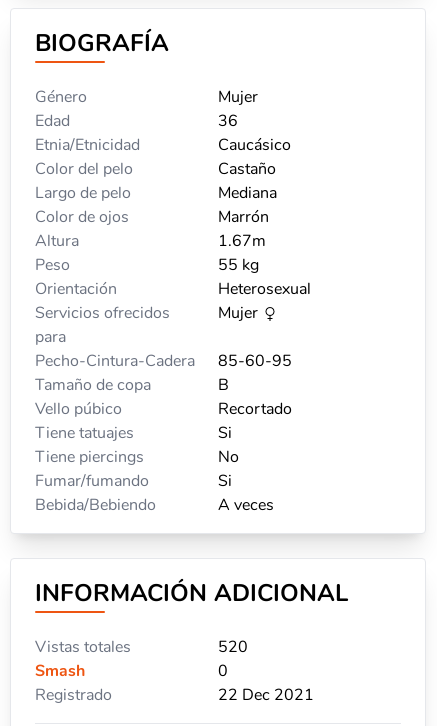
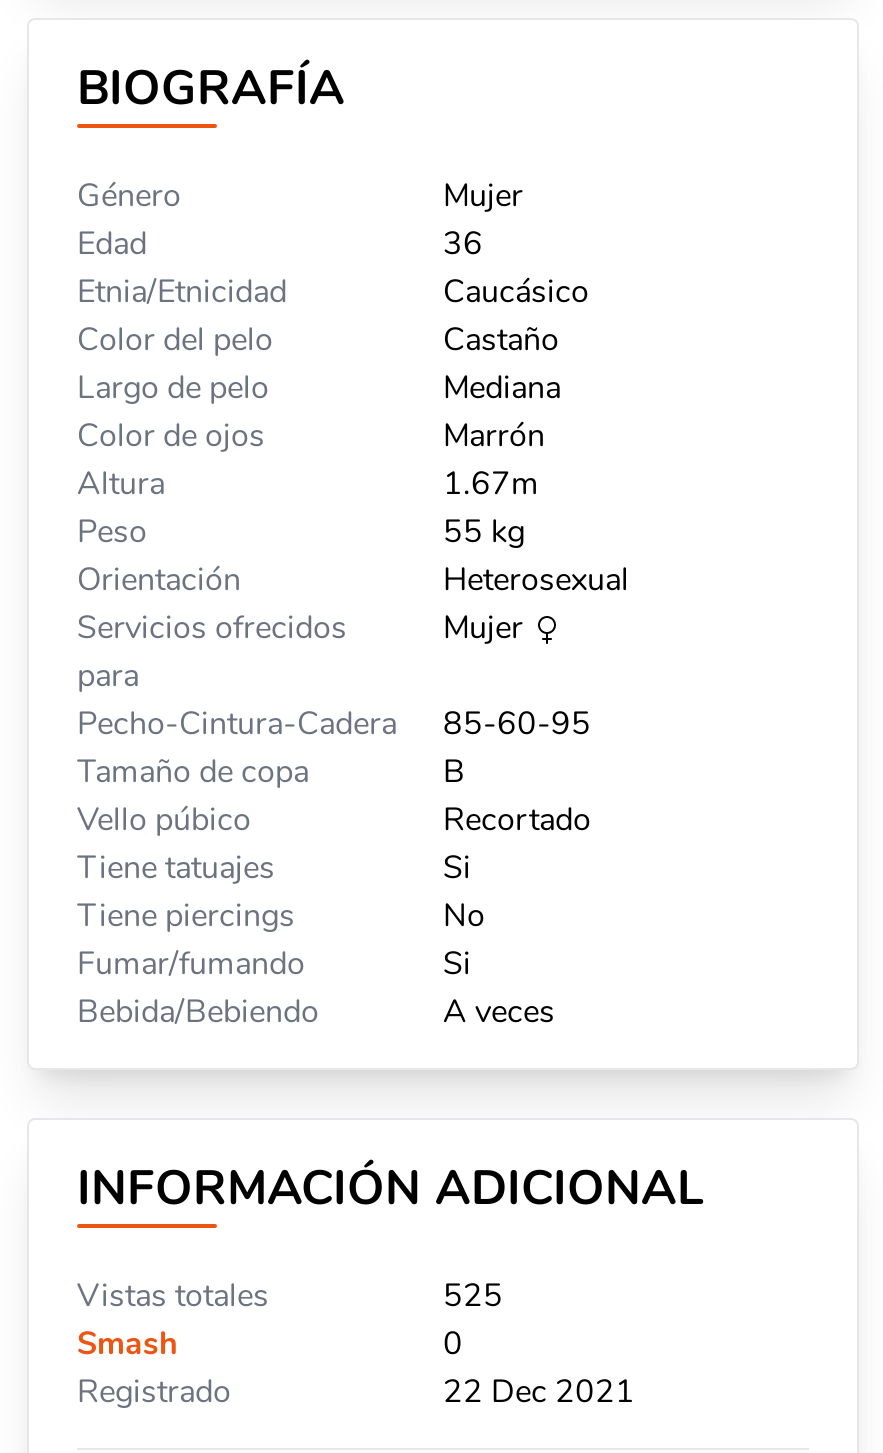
- 520
+ 525
